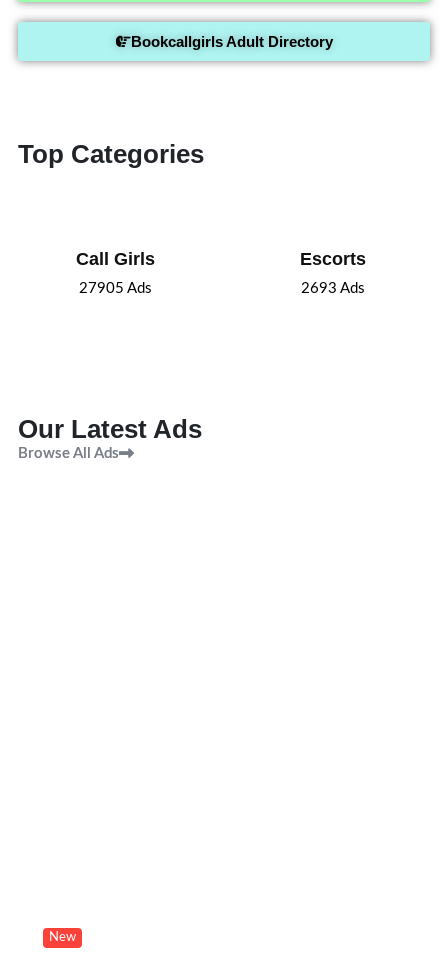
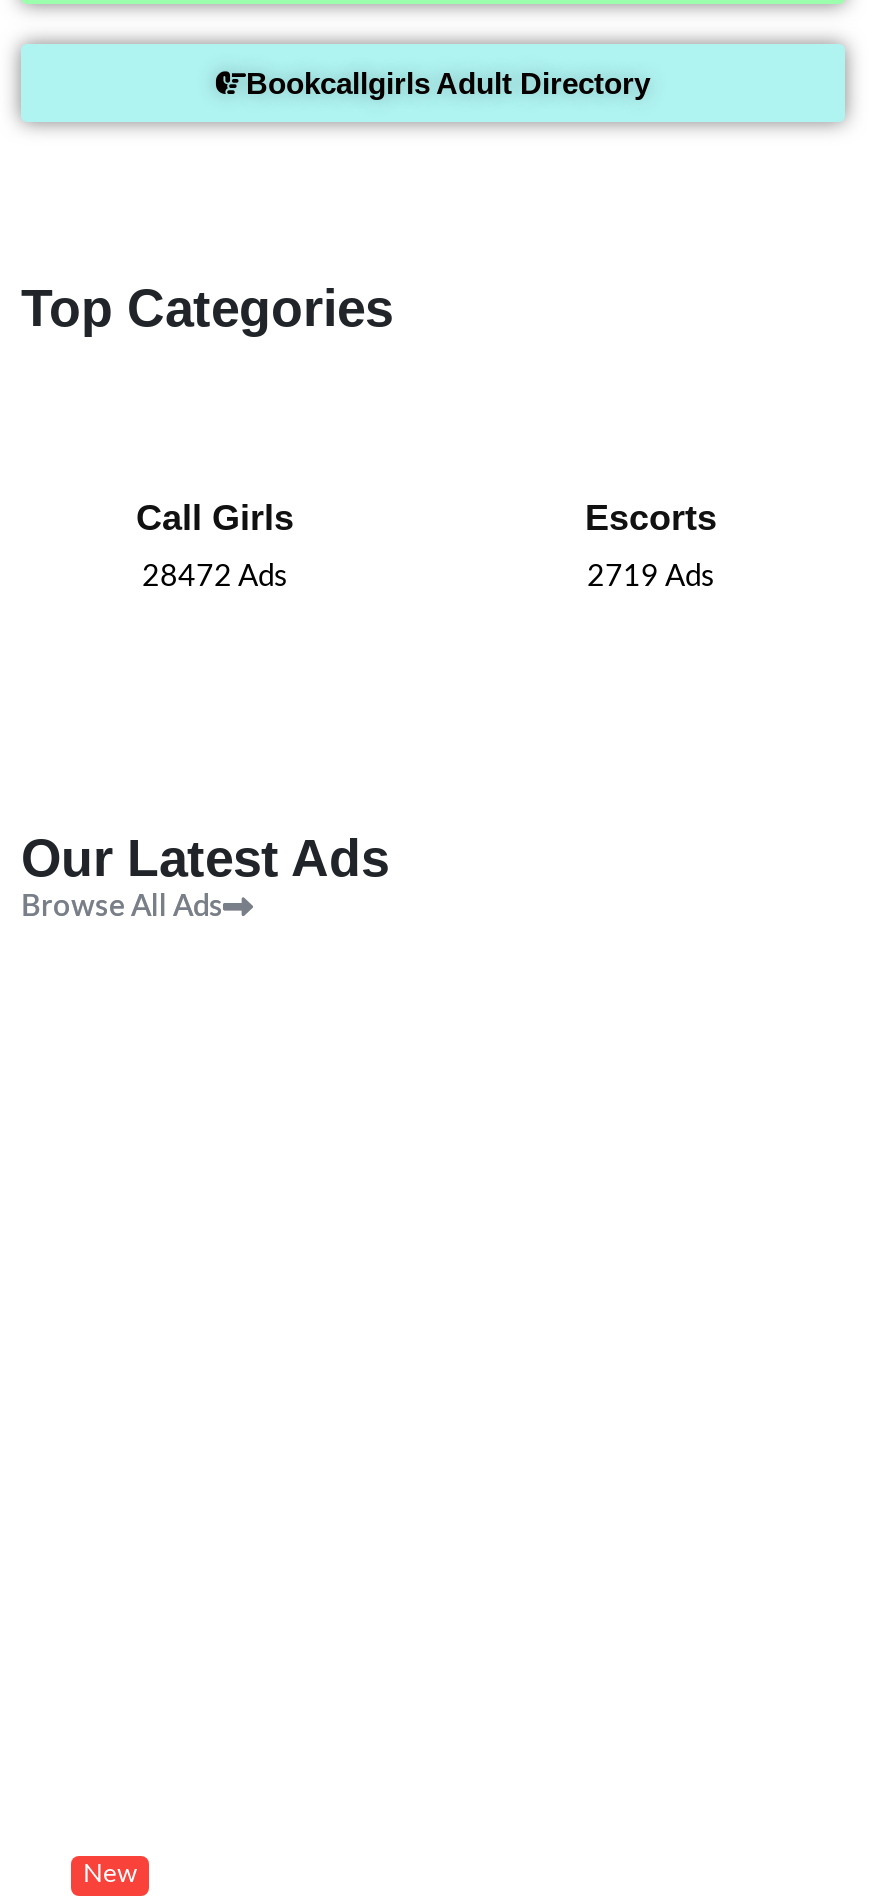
- 27905 Ads
+ 28472 Ads

- 2693 Ads
+ 2719 Ads
